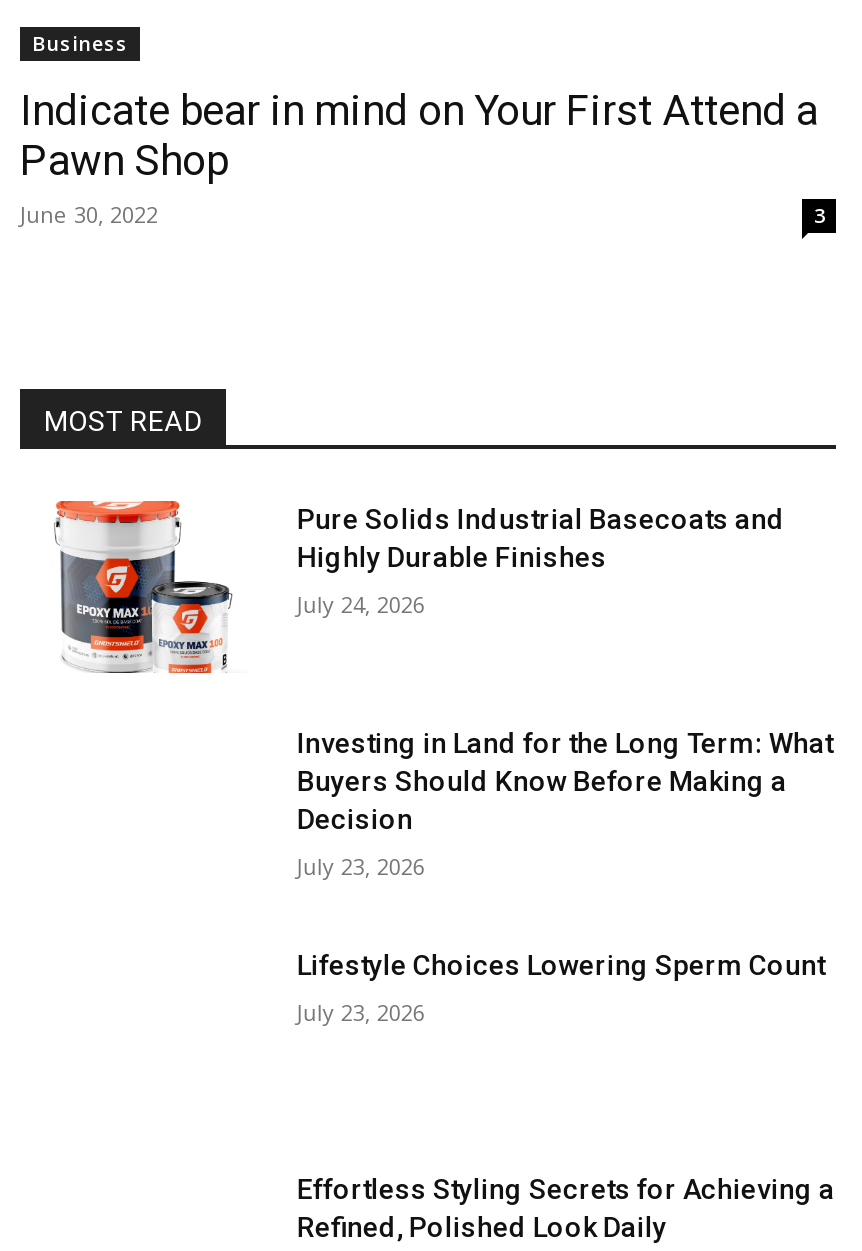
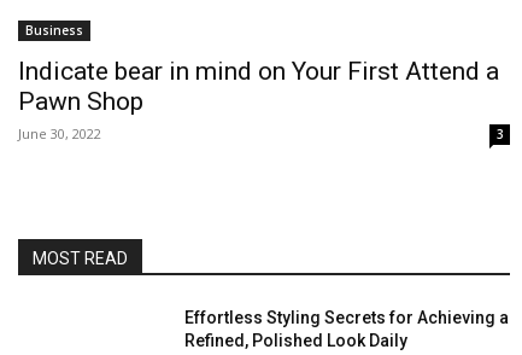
- [image]
- Pure Solids Industrial Basecoats and
- Highly Durable Finishes
- July 24, 2026

- Investing in Land for the Long Term: What
- Buyers Should Know Before Making a
- Decision
- July 23, 2026
- Lifestyle Choices Lowering Sperm Count
- July 23, 2026
